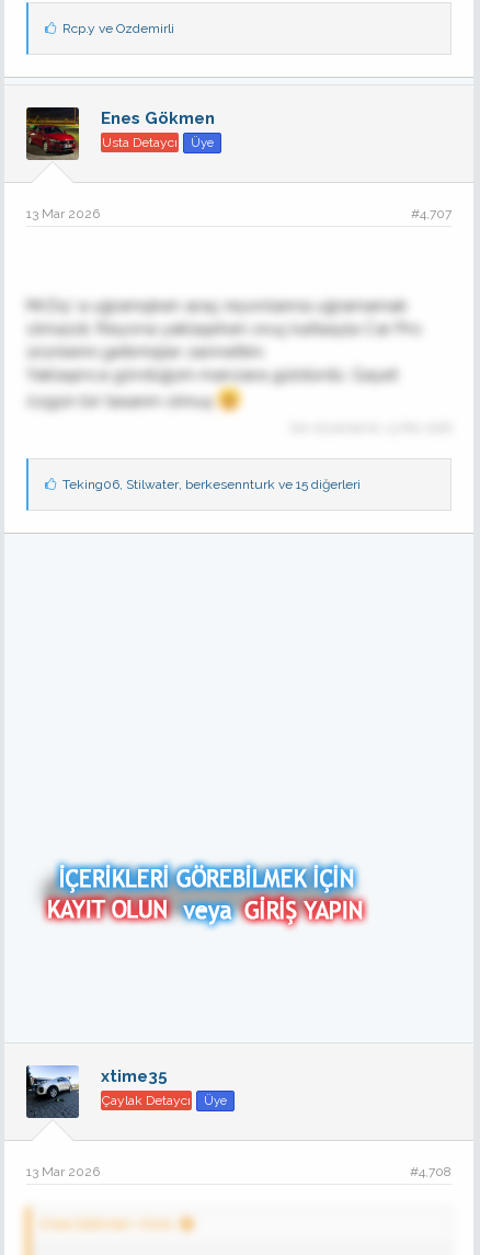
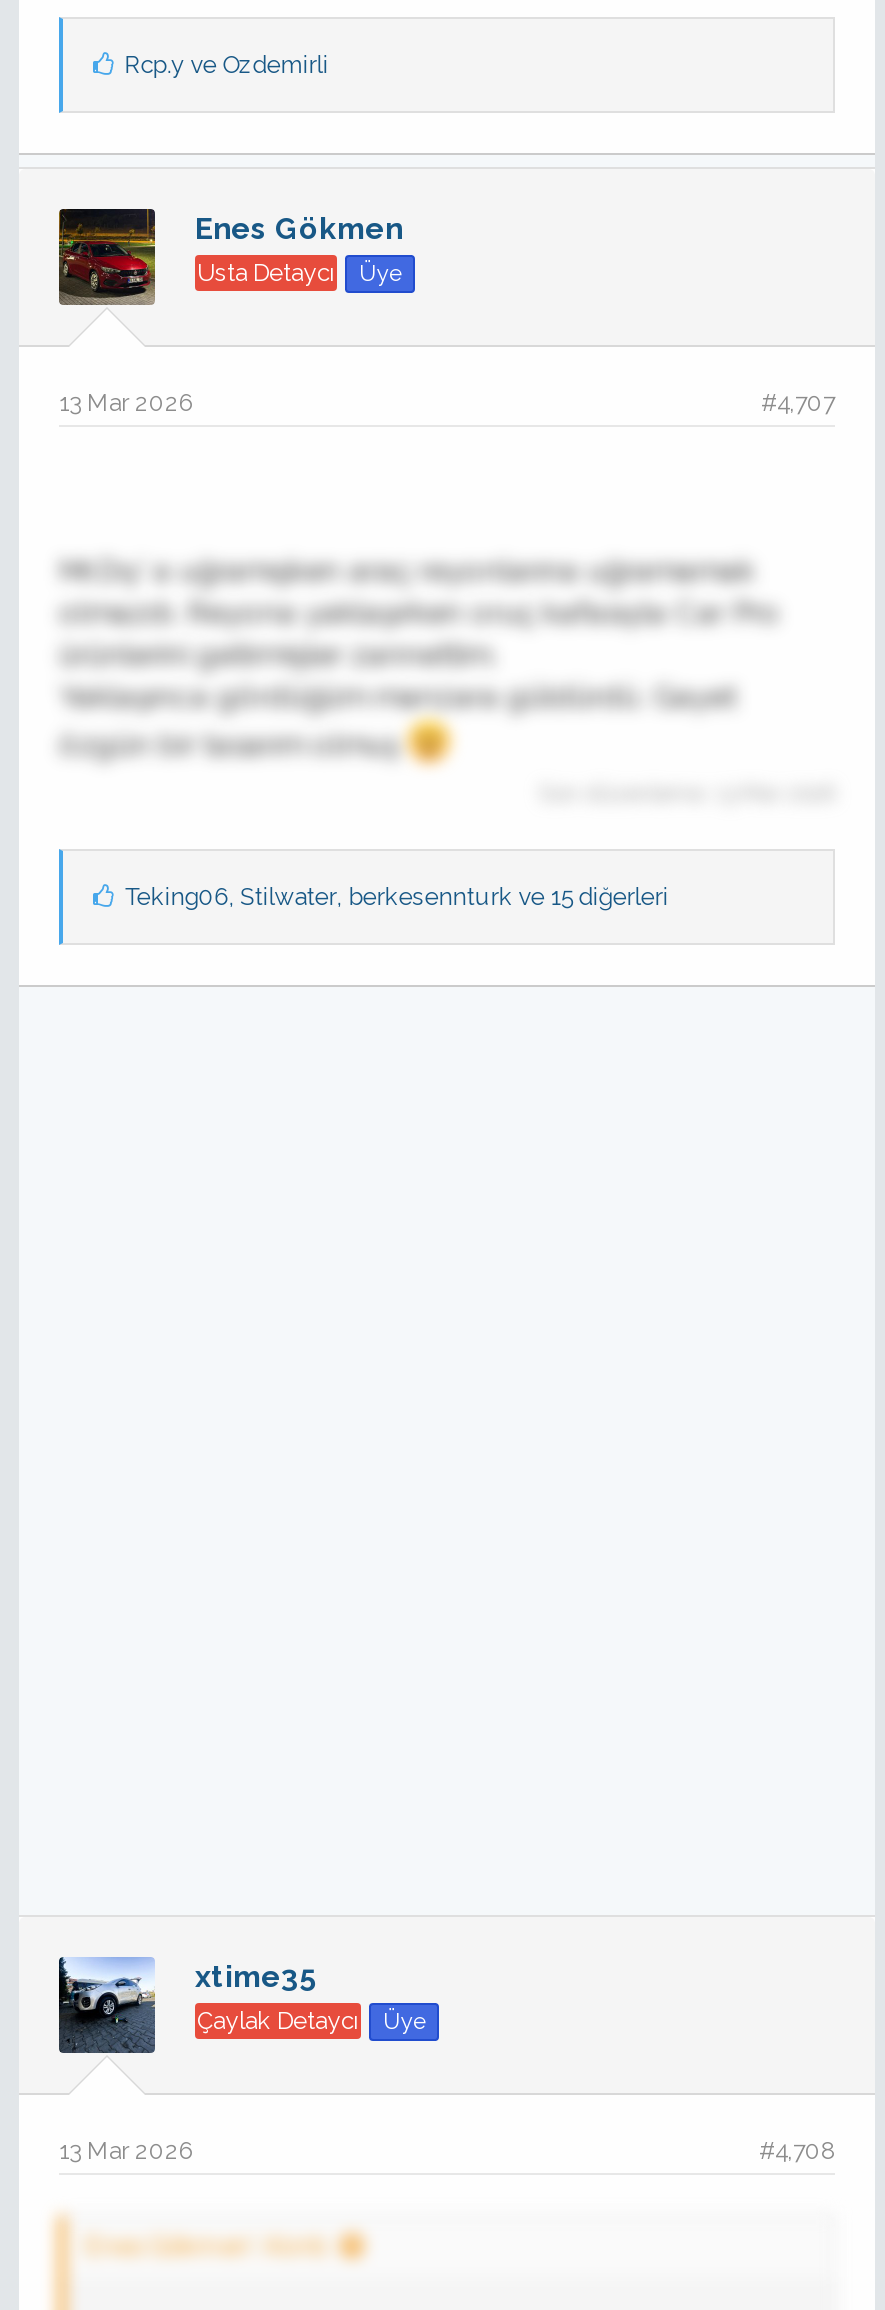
- [image]
